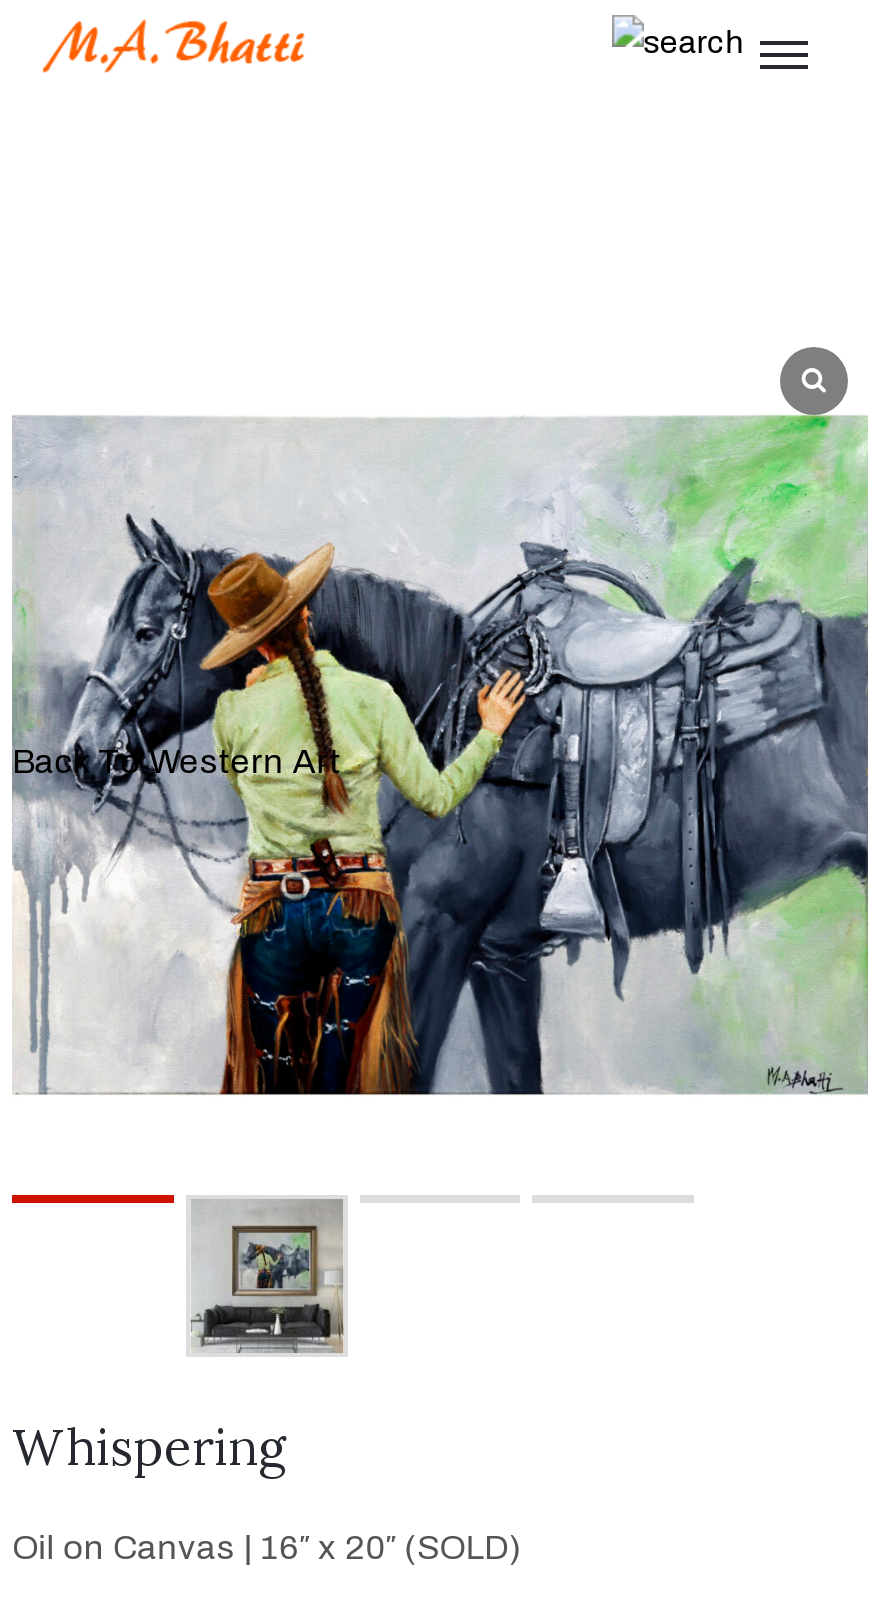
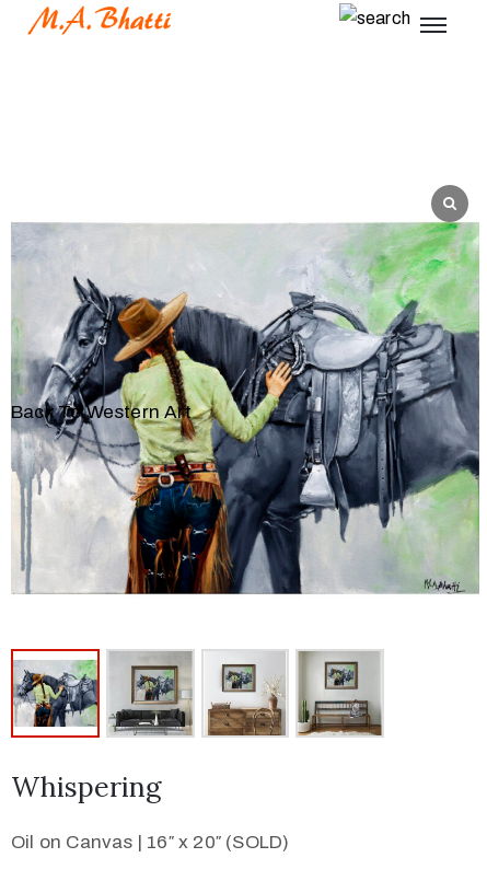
+ [image]

+ [image]

+ [image]
